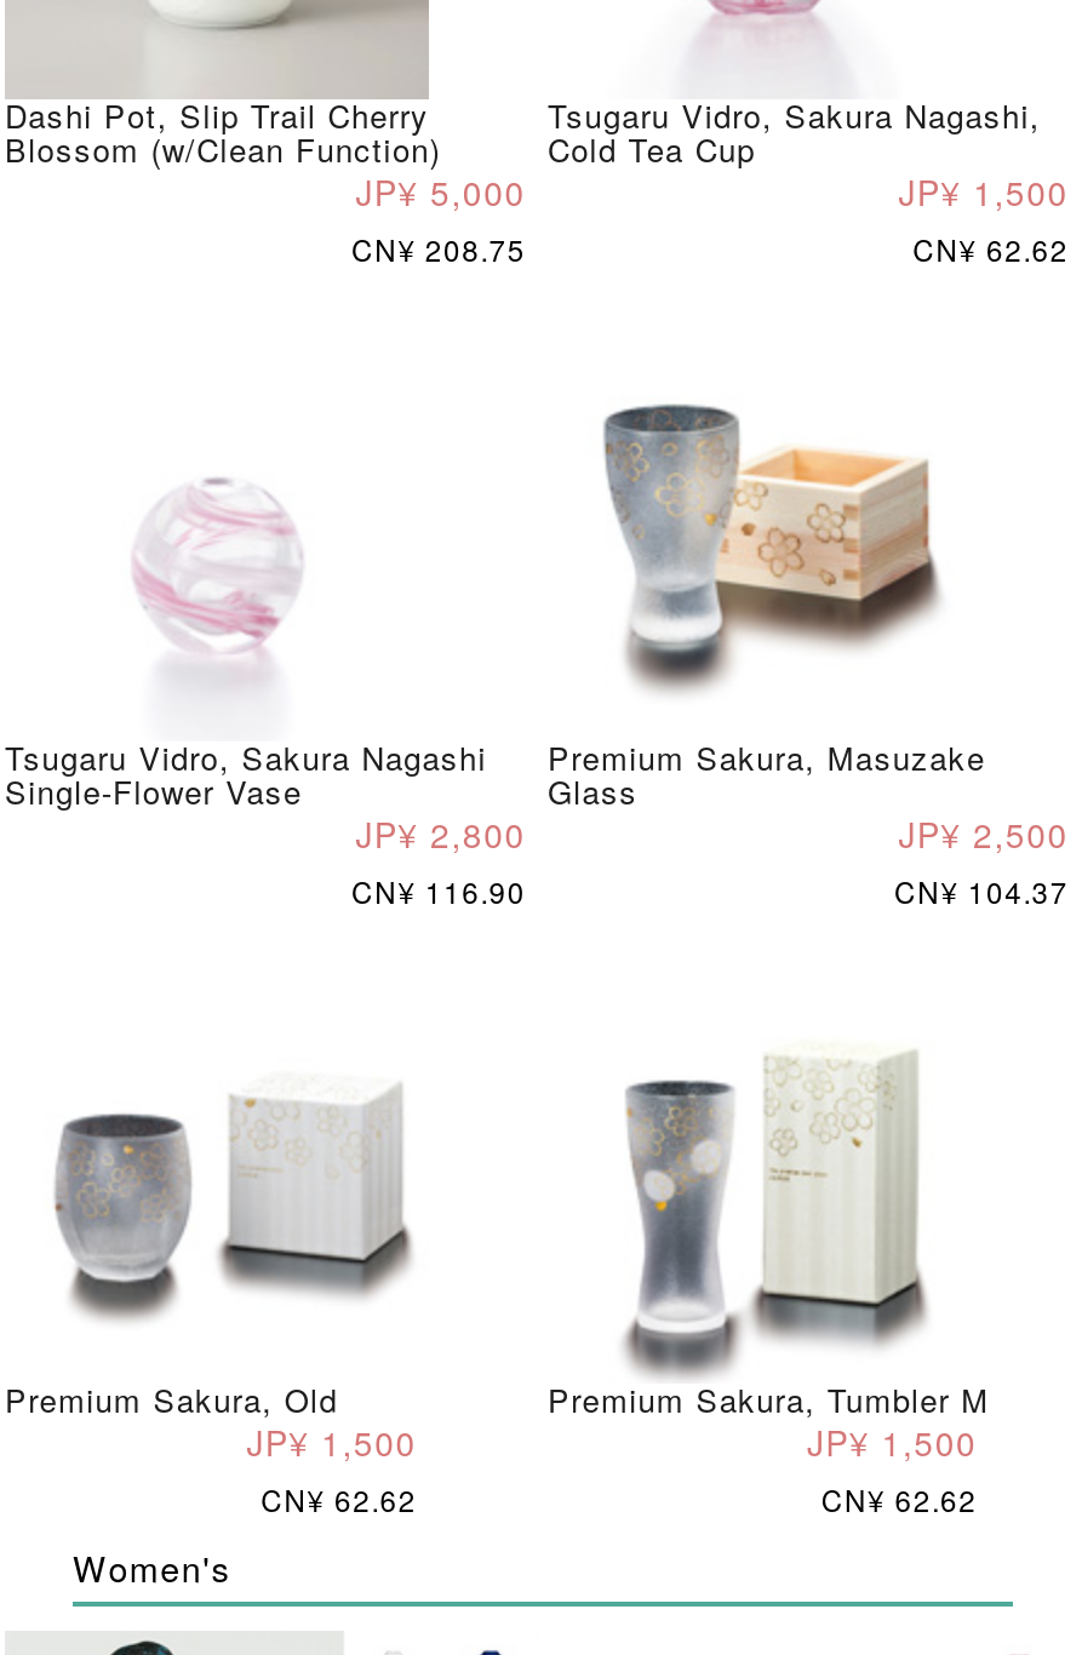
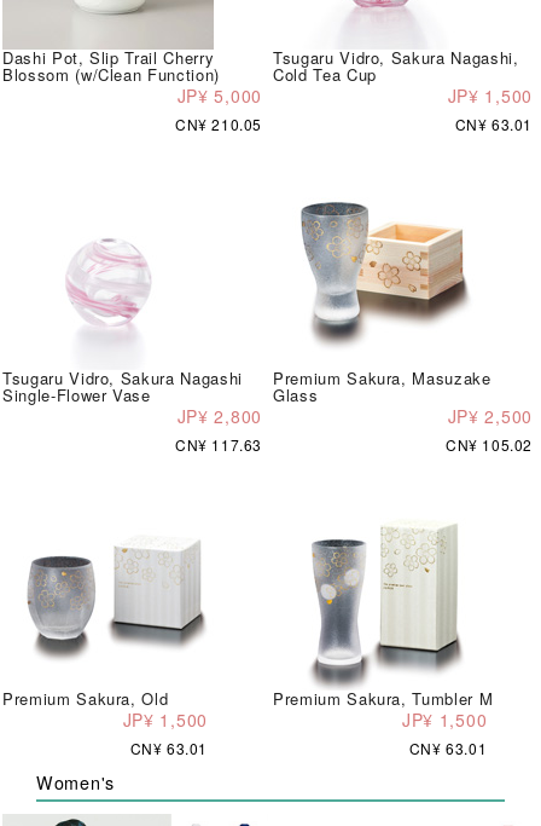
- CN¥ 208.75
+ CN¥ 210.05

- CN¥ 62.62
+ CN¥ 63.01

- CN¥ 116.90
+ CN¥ 117.63

- CN¥ 104.37
+ CN¥ 105.02

- CN¥ 62.62
+ CN¥ 63.01

- CN¥ 62.62
+ CN¥ 63.01
